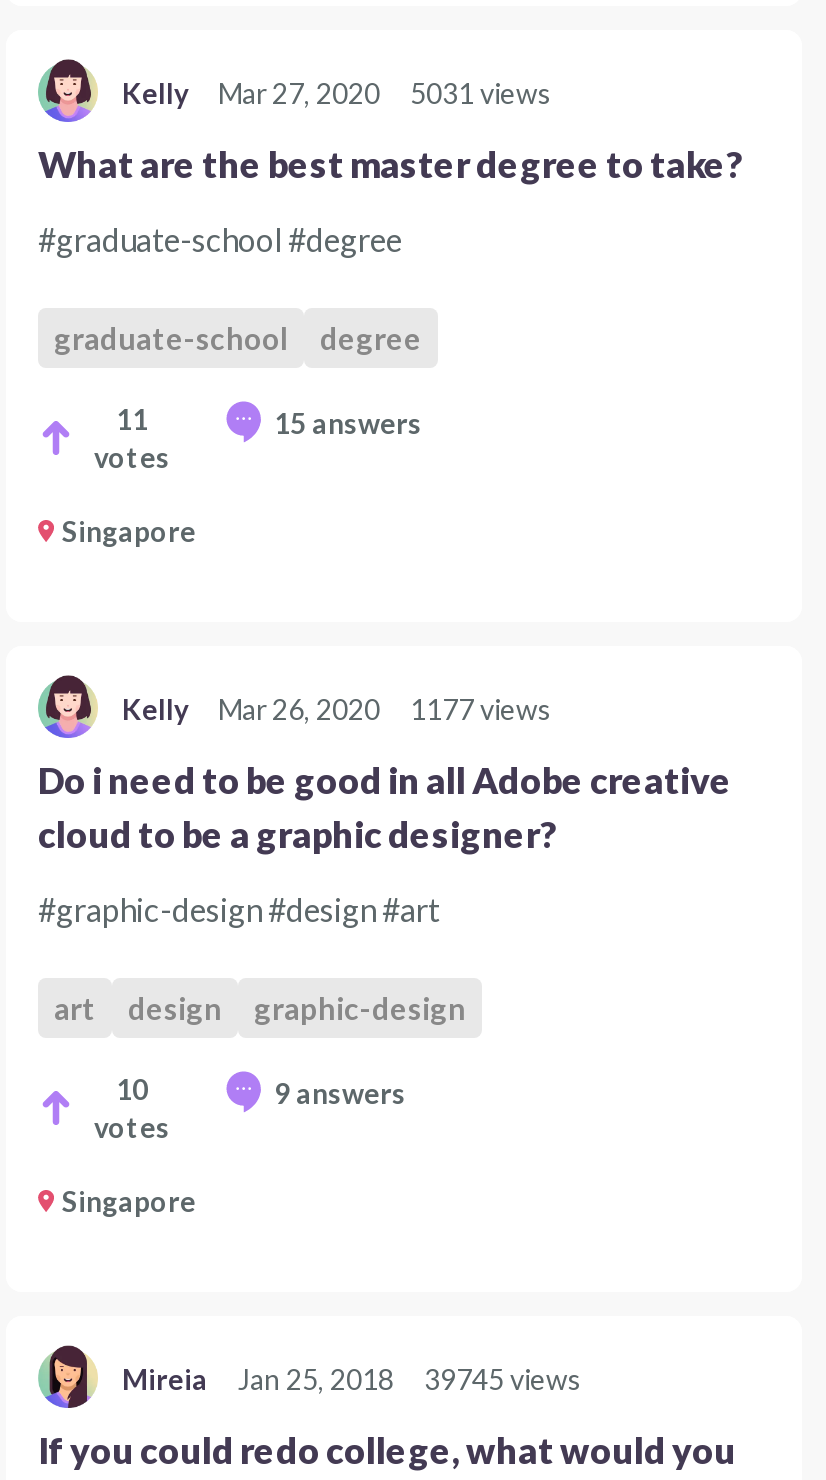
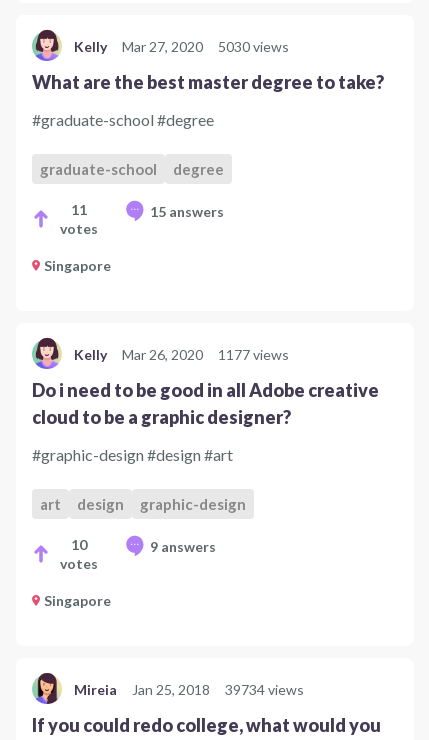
- Kelly Mar 27, 2020 5031 views
+ Kelly Mar 27, 2020 5030 views

- Mireia Jan 25, 2018 39745 views
+ Mireia Jan 25, 2018 39734 views
